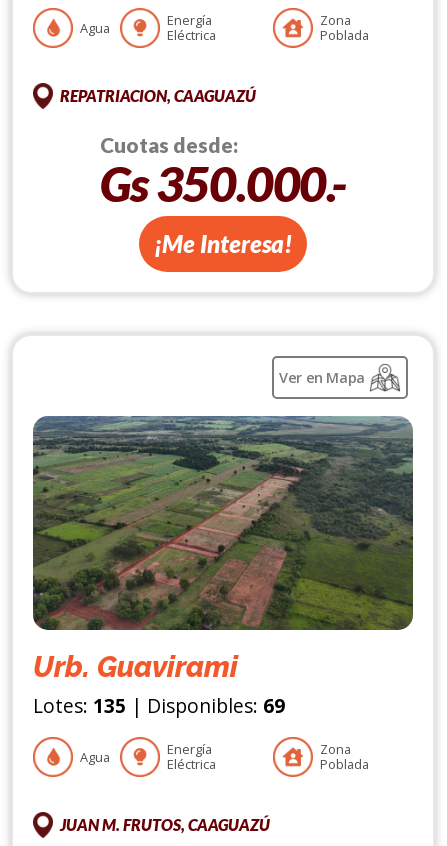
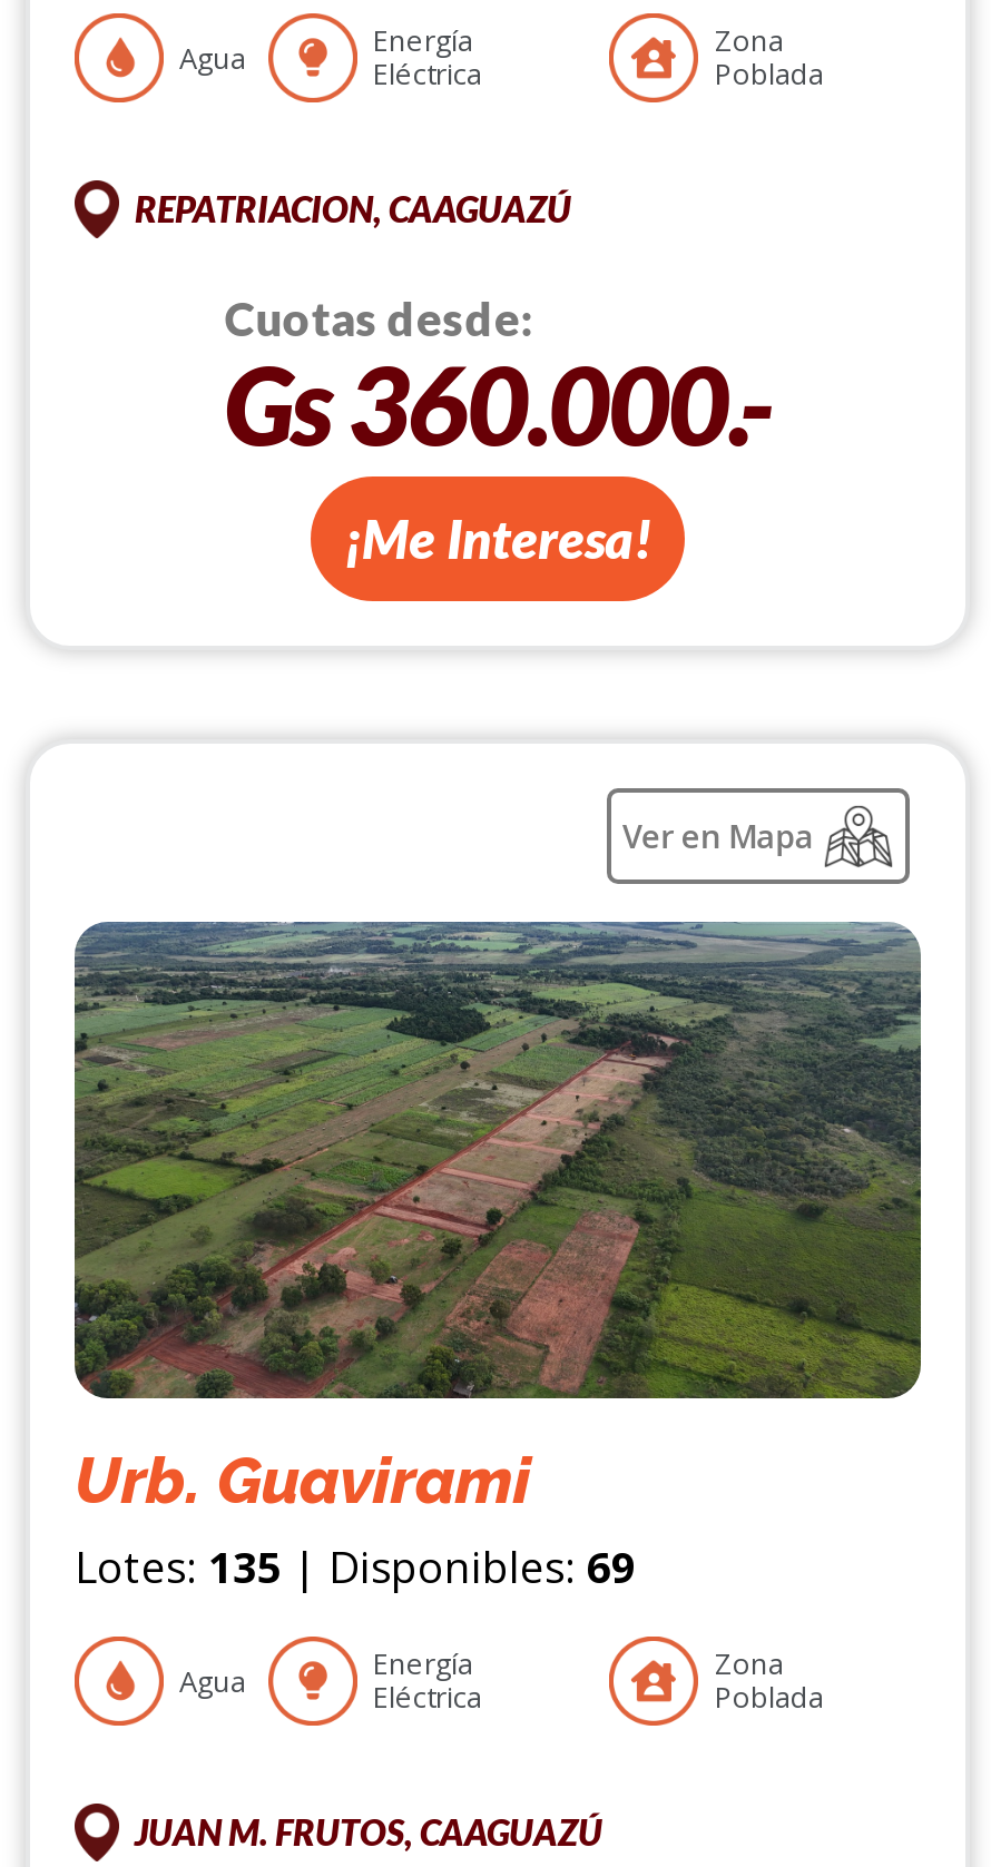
- Gs 350.000.-
+ Gs 360.000.-
